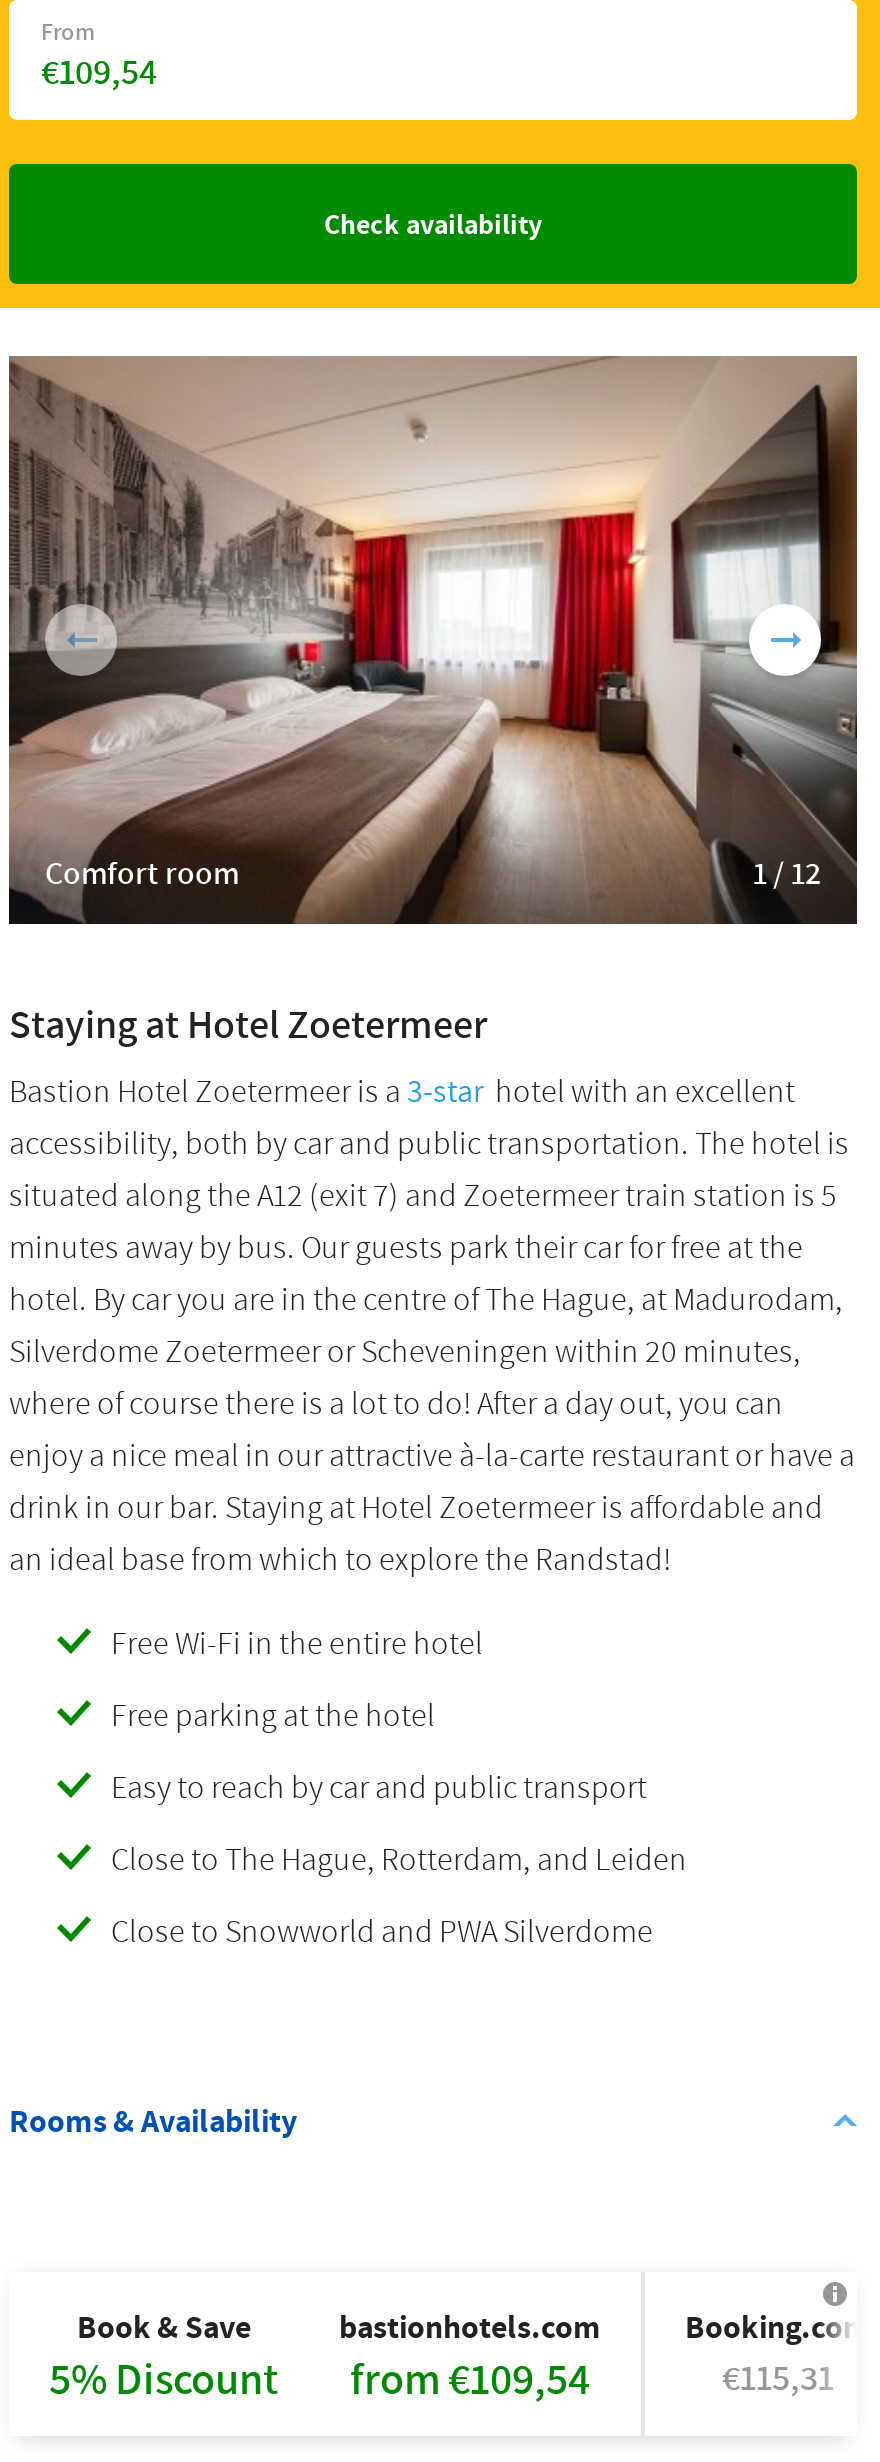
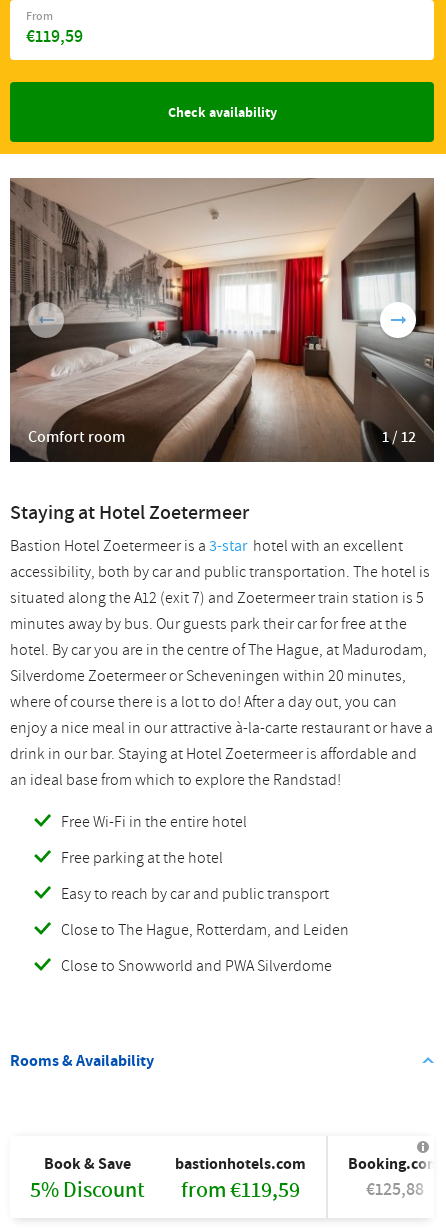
- €109,54
+ €119,59

- 5% Discount from €109,54
+ 5% Discount from €119,59

- €115,31
+ €125,88
